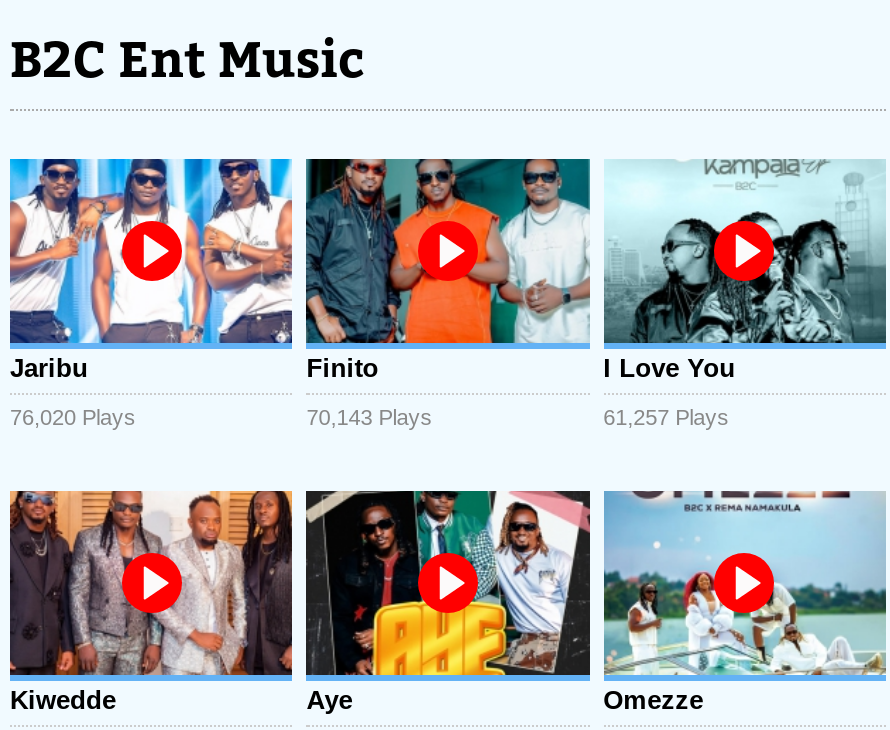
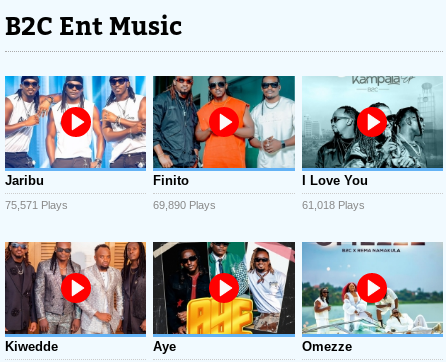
- 76,020 Plays
+ 75,571 Plays

- 70,143 Plays
+ 69,890 Plays

- 61,257 Plays
+ 61,018 Plays
